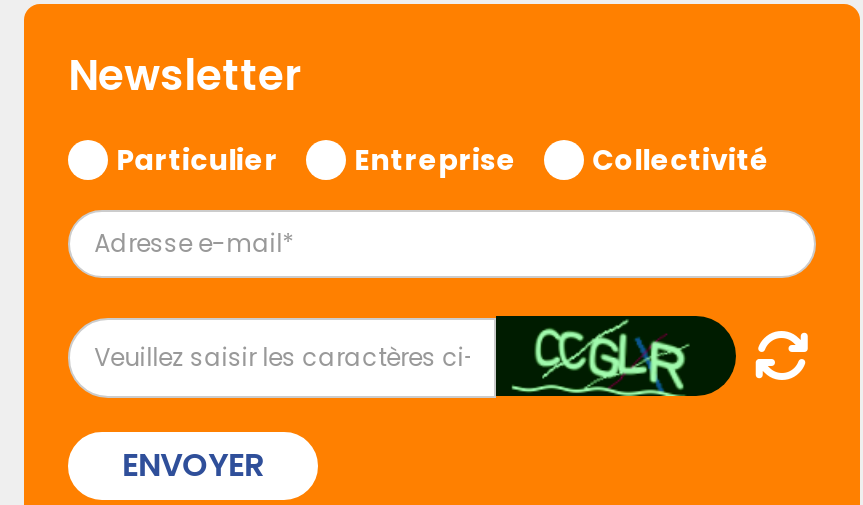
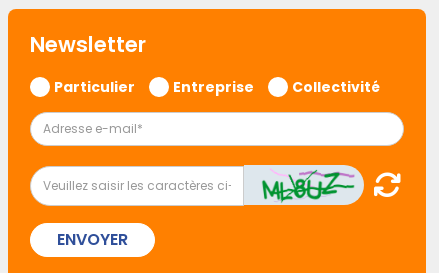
- [image]
+ [image]
